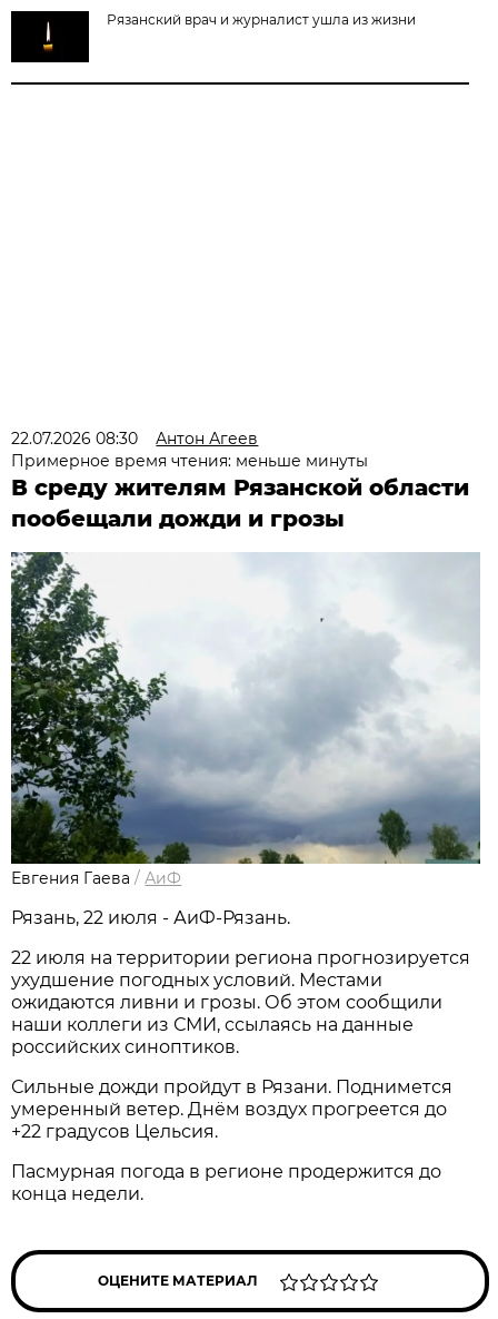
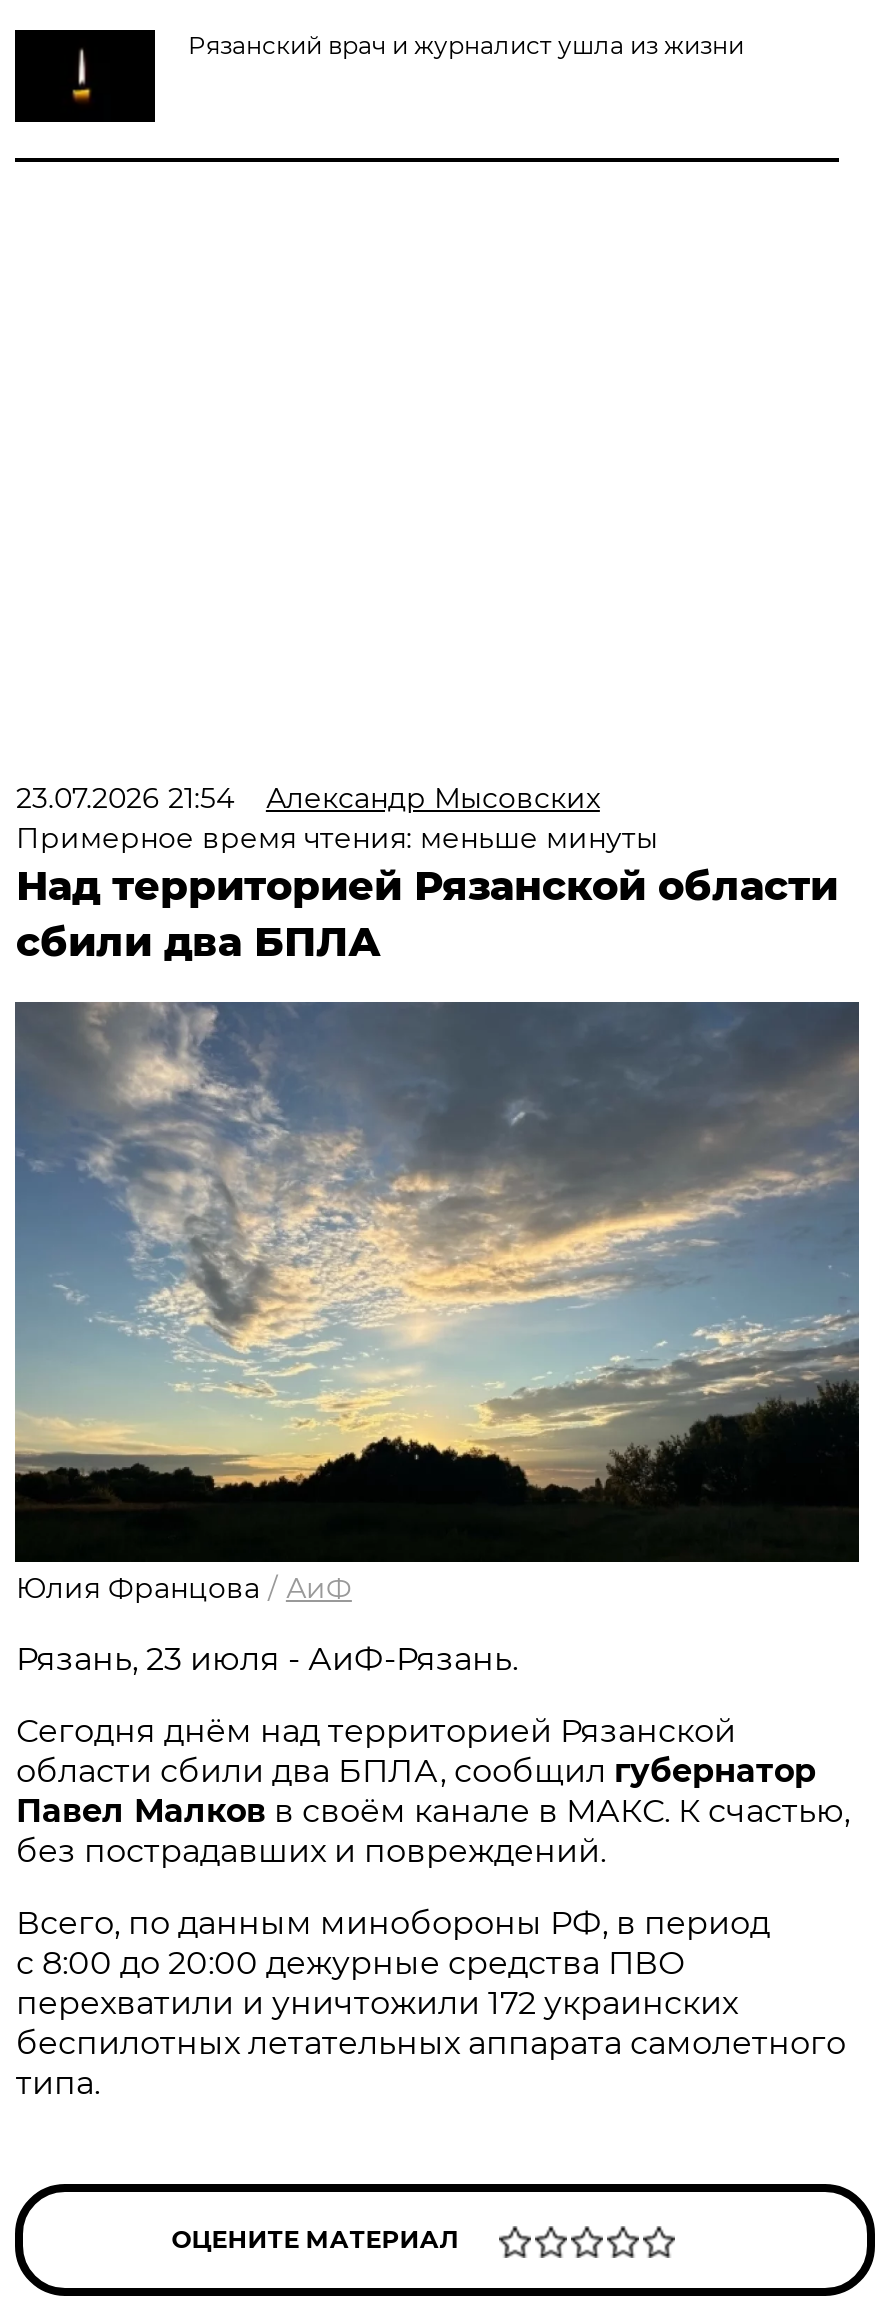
- 22.07.2026 08:30
- Антон Агеев
+ 23.07.2026 21:54
+ Александр Мысовских

- В среду жителям Рязанской области
- пообещали дожди и грозы
+ Над территорией Рязанской области
+ сбили два БПЛА

- [image]
- Евгения Гаева / АиФ
- Рязань, 22 июля - АиФ-Рязань.
- 22 июля на территории региона прогнозируется
- ухудшение погодных условий. Местами
- ожидаются ливни и грозы. Об этом сообщили
- наши коллеги из СМИ, ссылаясь на данные
- российских синоптиков.
- Сильные дожди пройдут в Рязани. Поднимется
- умеренный ветер. Днём воздух прогреется до
- +22 градусов Цельсия.
- Пасмурная погода в регионе продержится до
- конца недели.
+ [image]
+ Юлия Францова / АиФ
+ Рязань, 23 июля - АиФ-Рязань.
+ Сегодня днём над территорией Рязанской
+ области сбили два БПЛА, сообщил губернатор
+ Павел Малков в своём канале в МАКС. К счастью,
+ без пострадавших и повреждений.
+ Всего, по данным минобороны РФ, в период
+ с 8:00 до 20:00 дежурные средства ПВО
+ перехватили и уничтожили 172 украинских
+ беспилотных летательных аппарата самолетного
+ типа.
